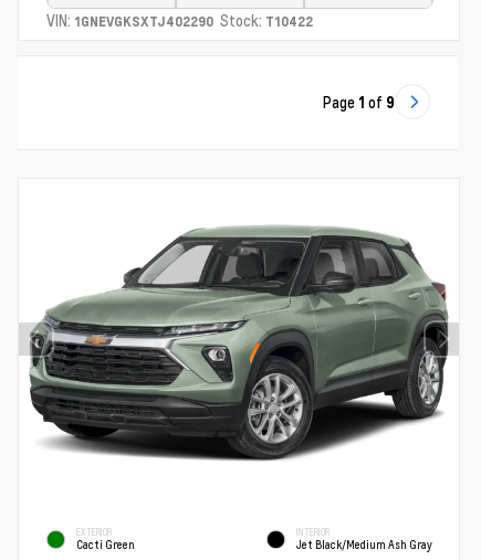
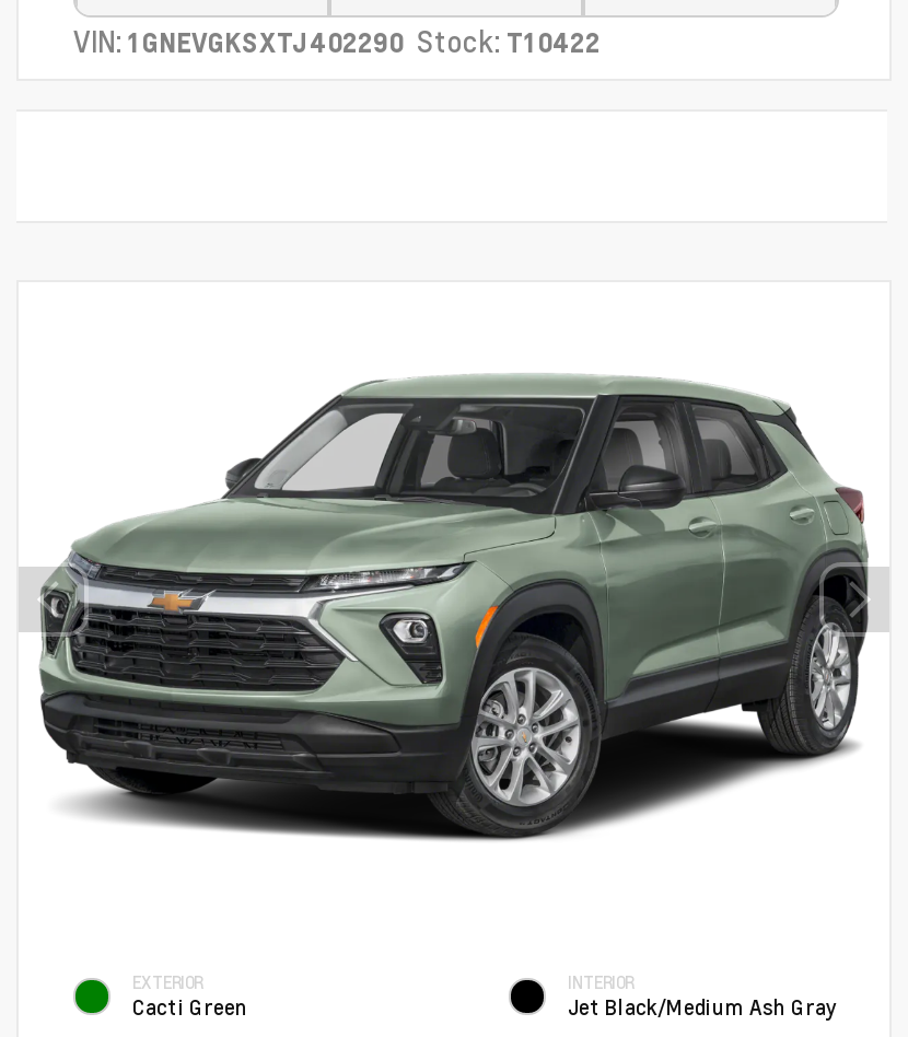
- Page 1 of 9
